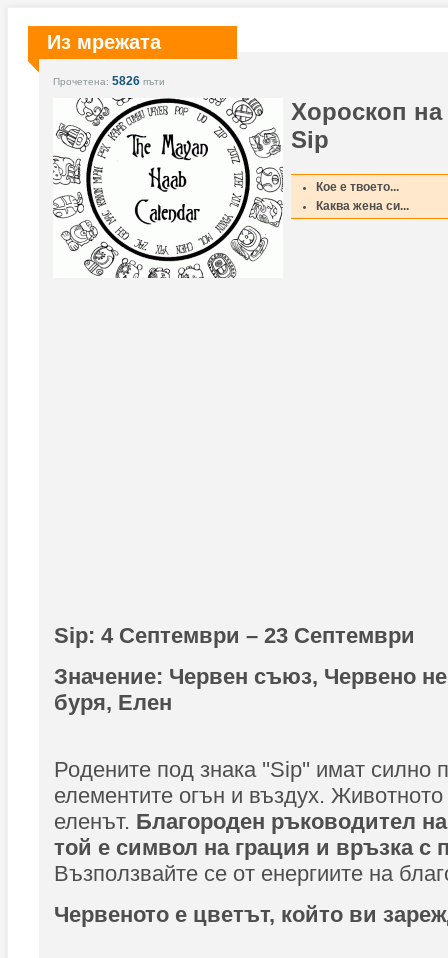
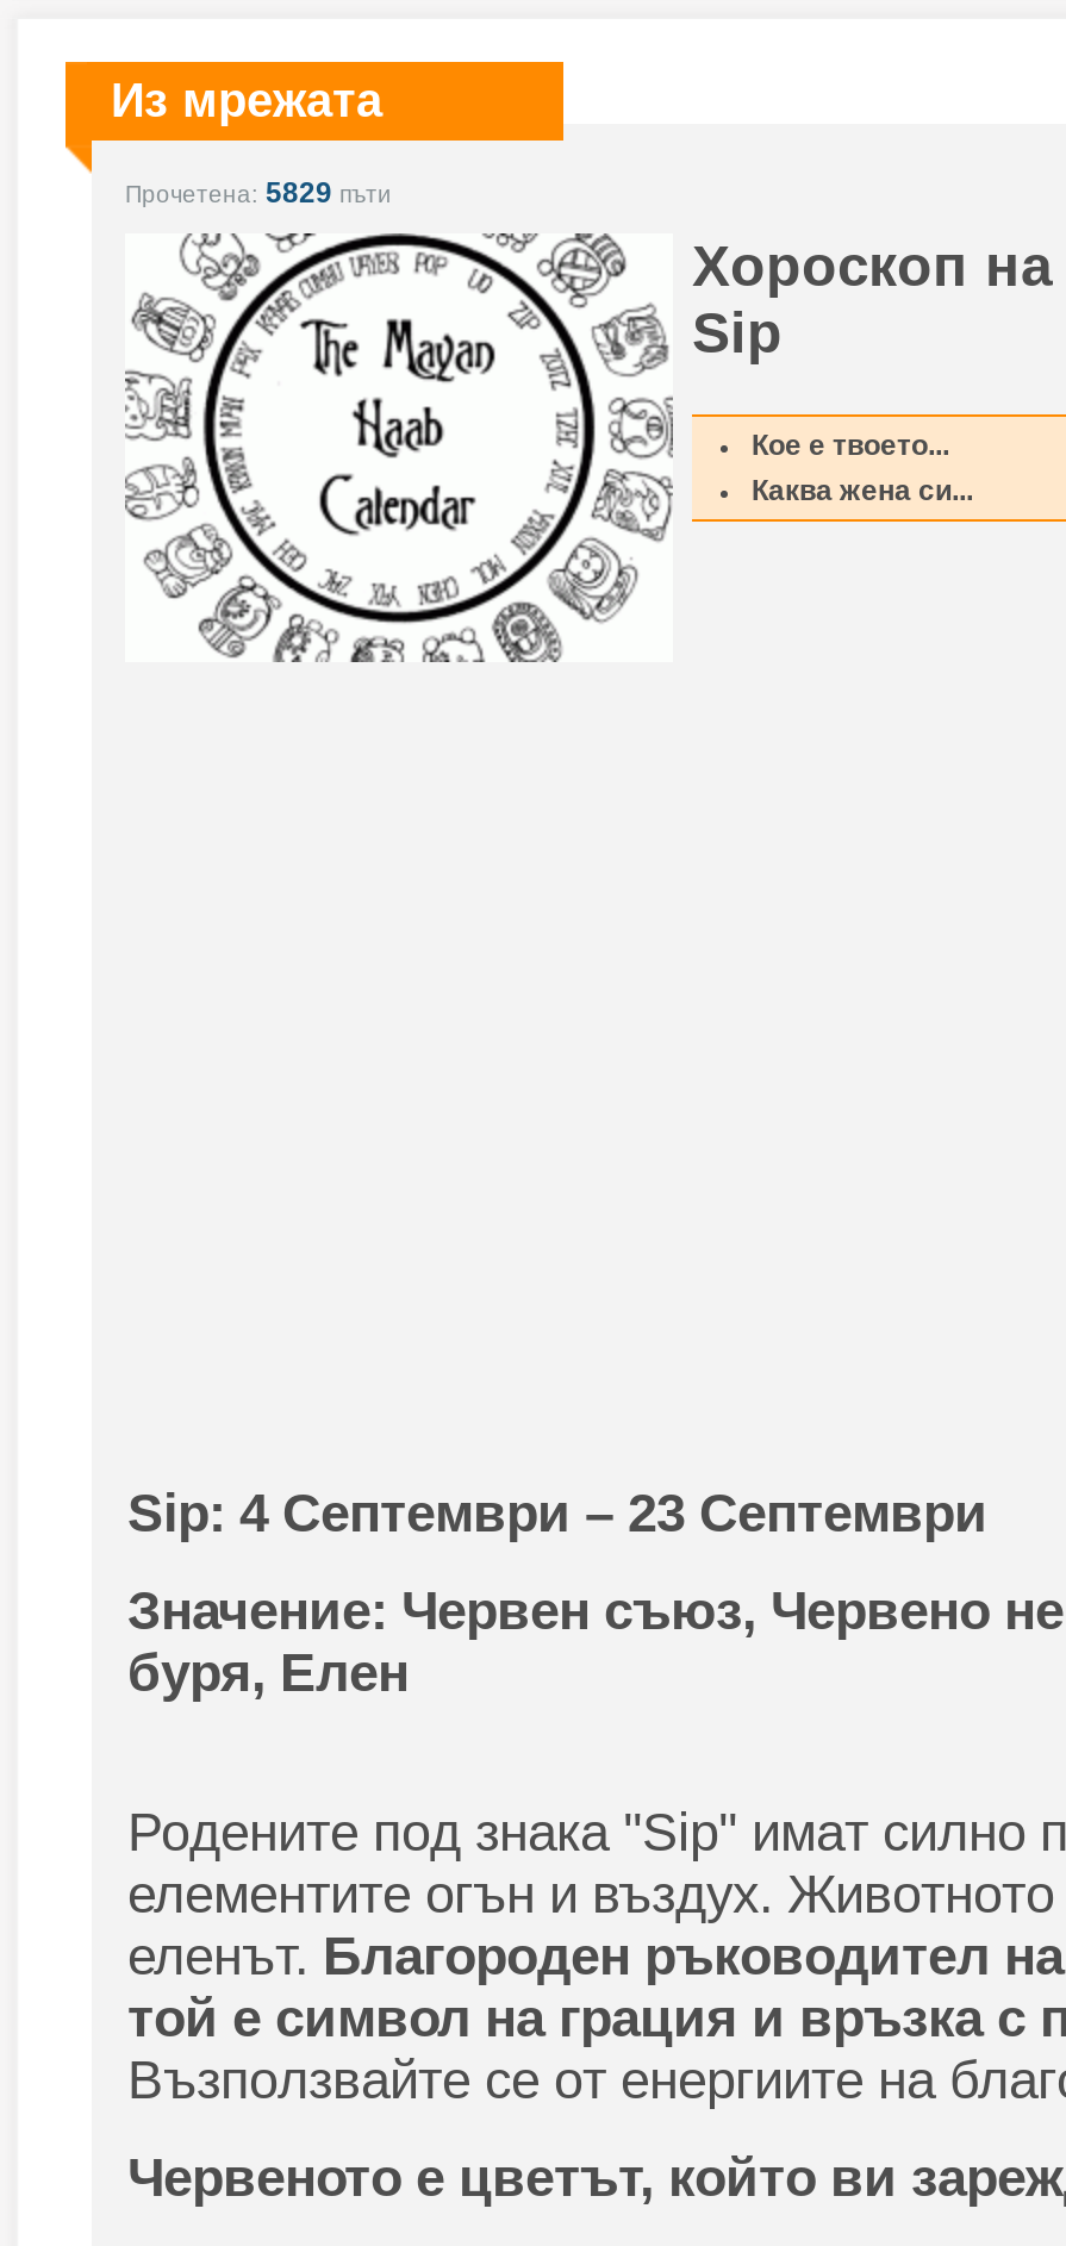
- Прочетена: 5826 пъти
+ Прочетена: 5829 пъти
